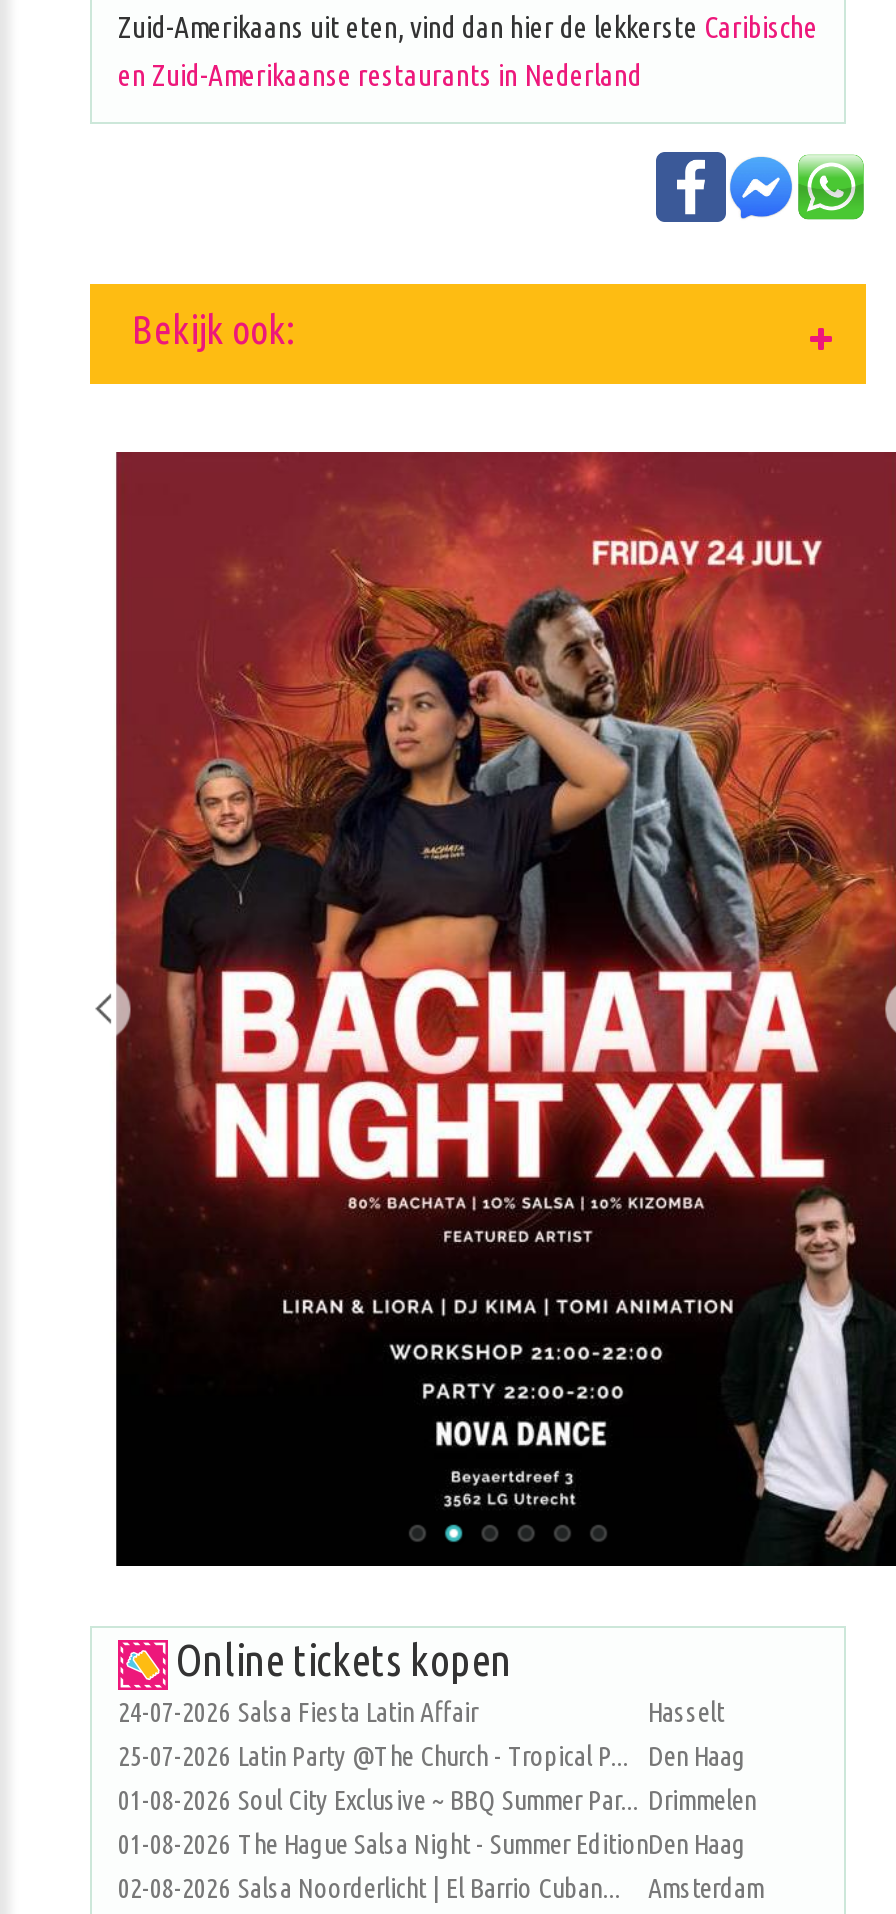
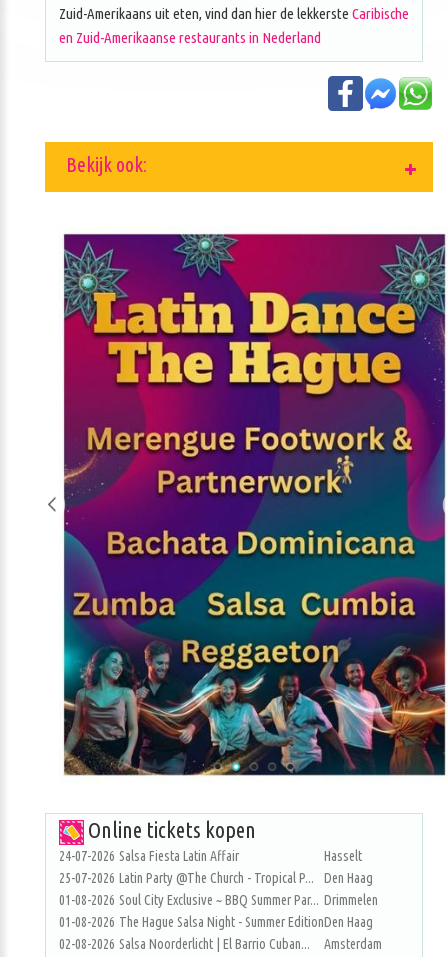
- [image]
+ [image]
